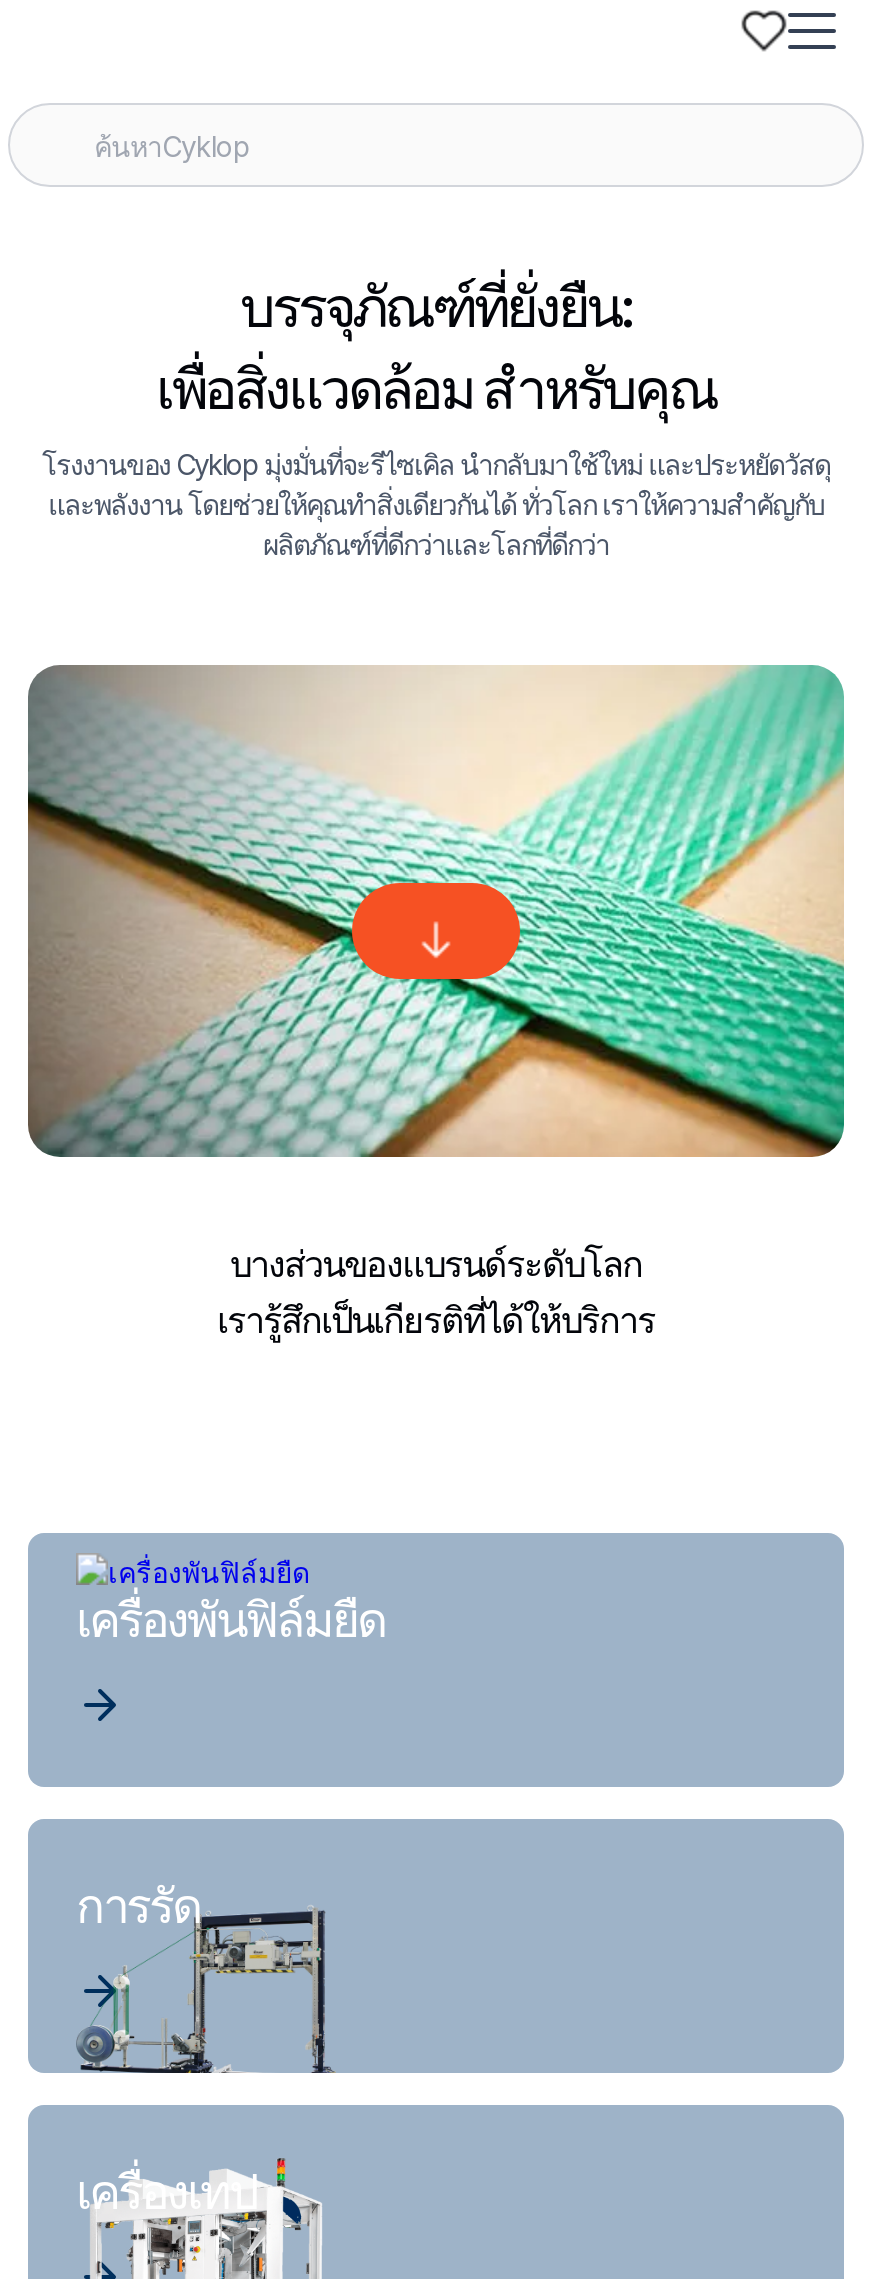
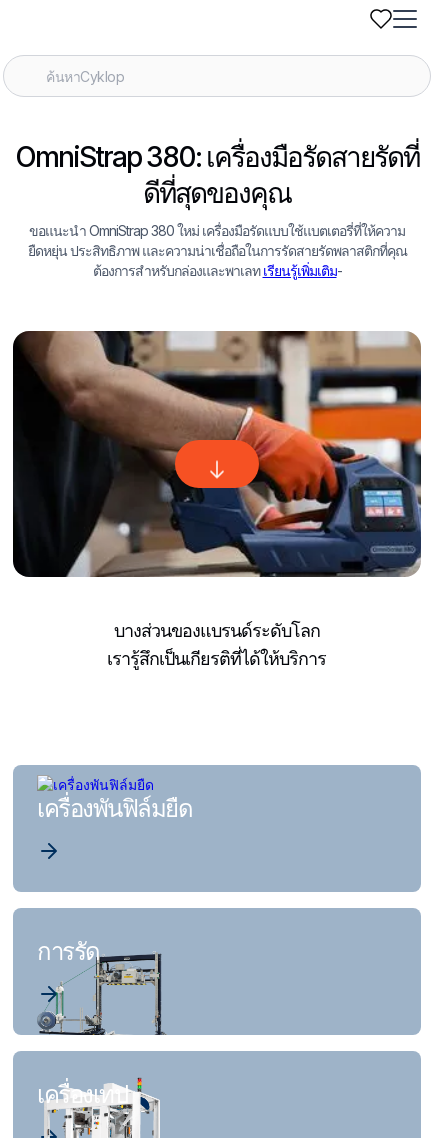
- บรรจุภัณฑ์ที่ยั่งยืน:
- เพื่อสิ่งแวดล้อม สำหรับคุณ
- โรงงานของ Cyklop มุ่งมั่นที่จะรีไซเคิล นํากลับมาใช้ใหม่ และประหยัดวัสดุ
- และพลังงาน โดยช่วยให้คุณทําสิ่งเดียวกันได้ ทั่วโลก เราให้ความสําคัญกับ
- ผลิตภัณฑ์ที่ดีกว่าและโลกที่ดีกว่า
+ OmniStrap 380: เครื่องมือรัดสายรัดที่
+ ดีที่สุดของคุณ
+ ขอแนะนำ OmniStrap 380 ใหม่ เครื่องมือรัดแบบใช้แบตเตอรี่ที่ให้ความ
+ ยืดหยุ่น ประสิทธิภาพ และความน่าเชื่อถือในการรัดสายรัดพลาสติกที่คุณ
+ ต้องการสำหรับกล่องและพาเลทเรียนรู้เพิ่มเติม-

- [image]
+ [image]
